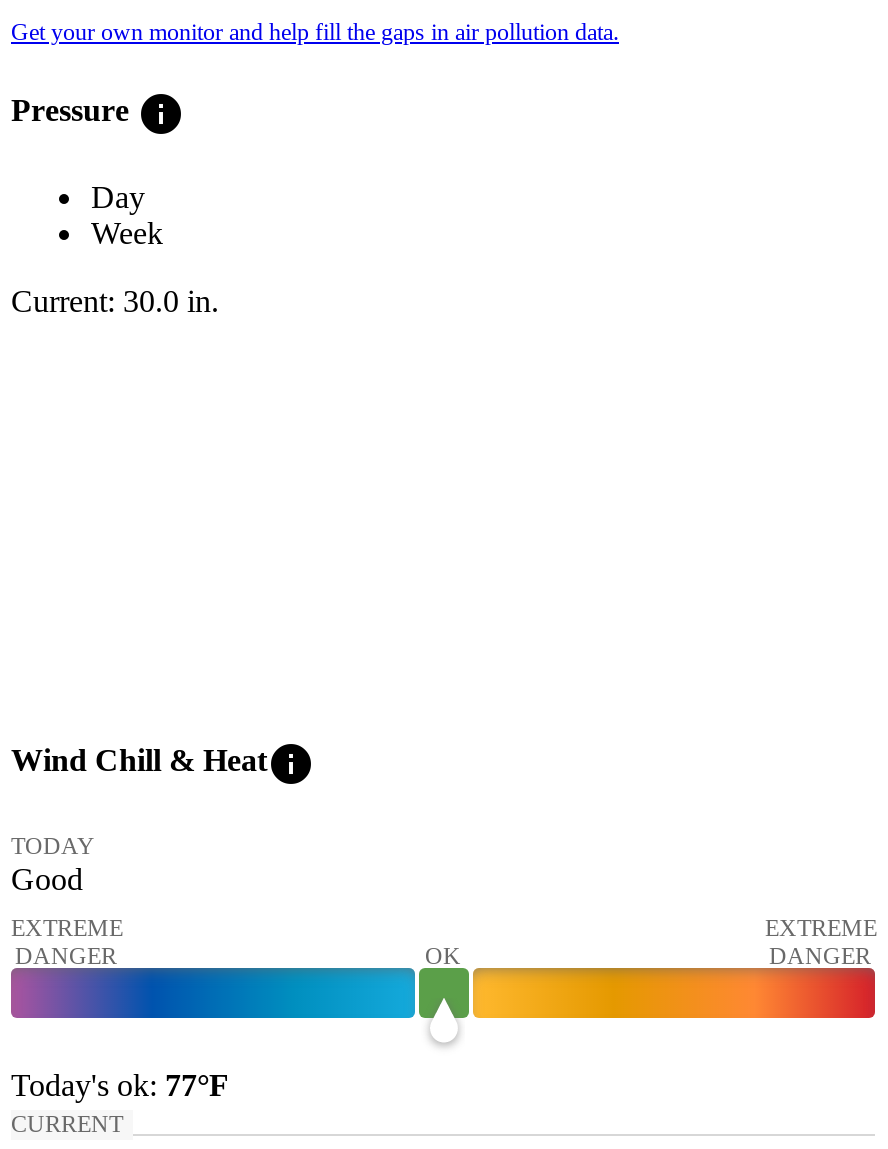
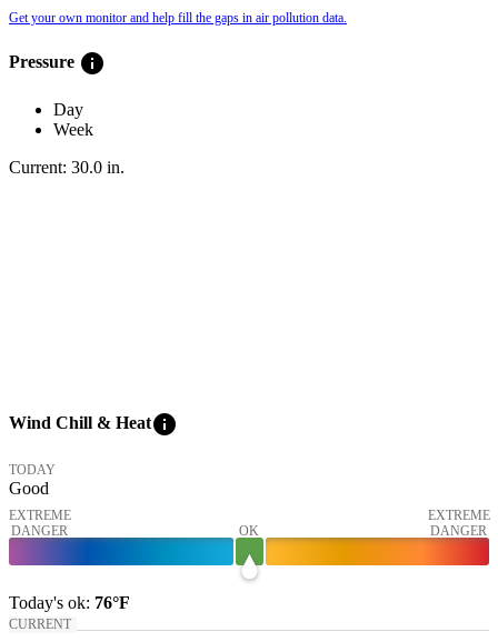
- Today's ok: 77°F
+ Today's ok: 76°F
